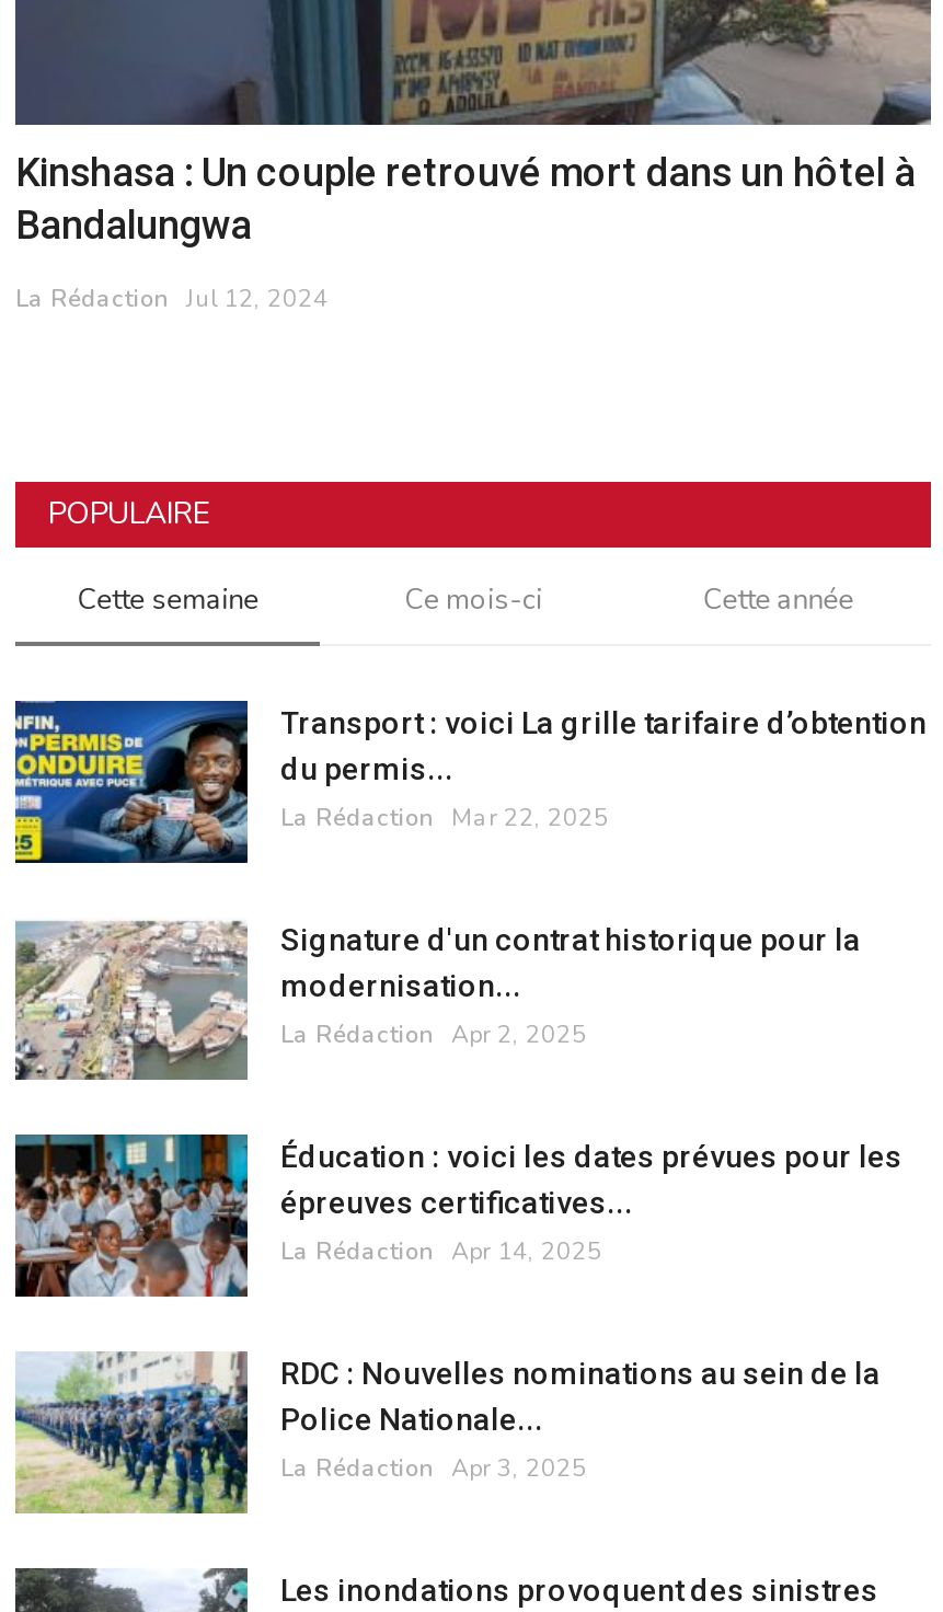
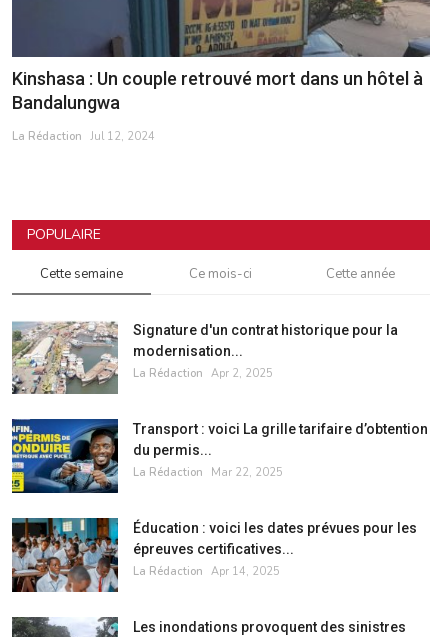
moved down: [image] | Transport : voici La grille tarifaire d’obtention | du permis... | La Rédaction Mar 22, 2025

- [image]
- RDC : Nouvelles nominations au sein de la
- Police Nationale...
- La Rédaction Apr 3, 2025
